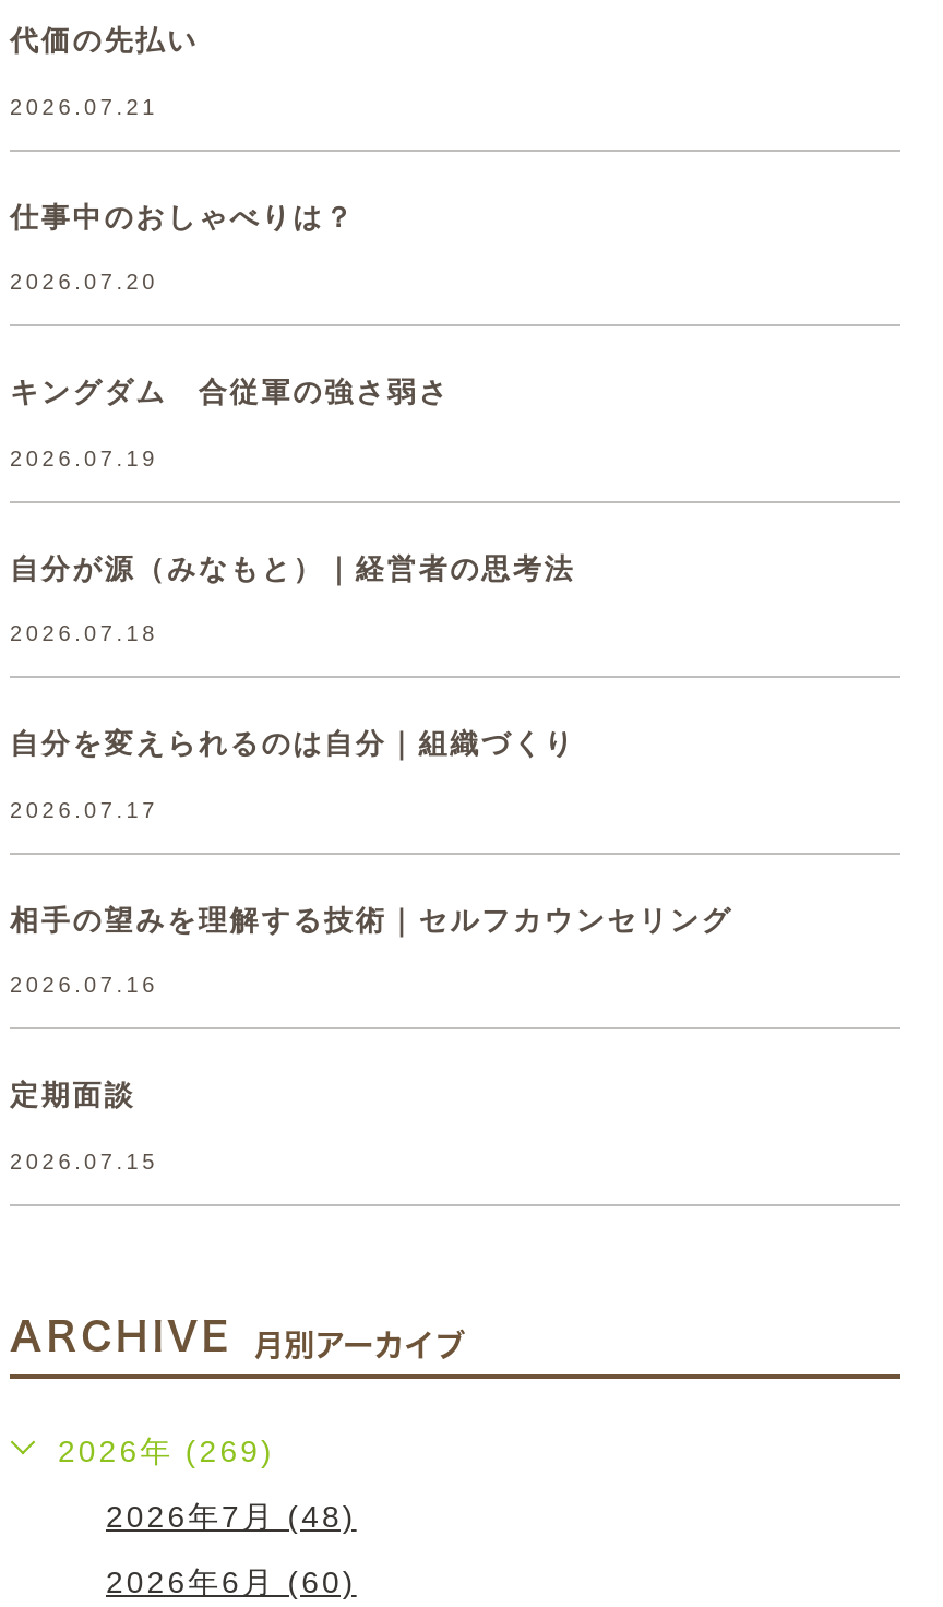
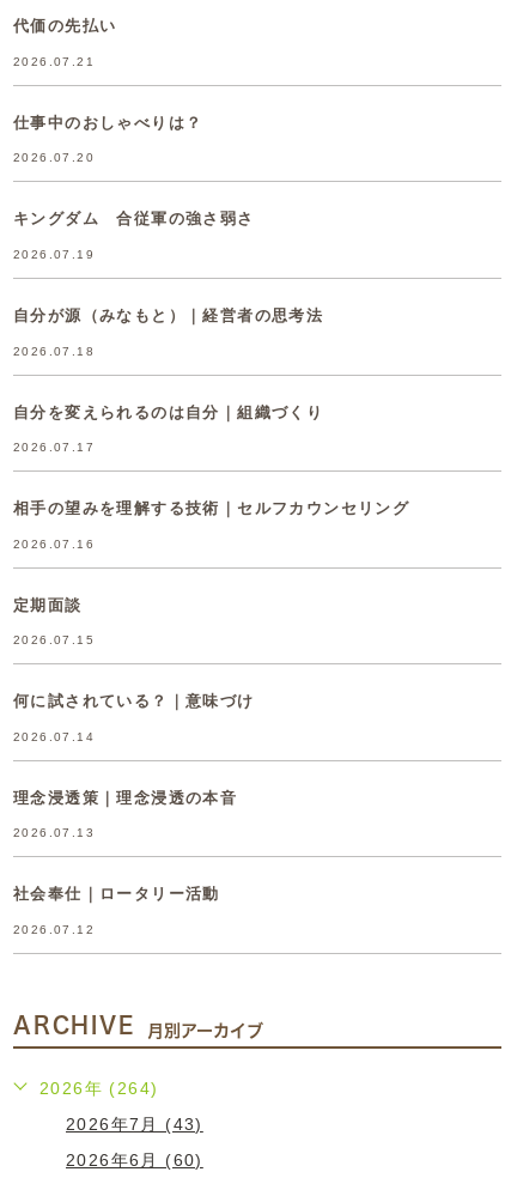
+ 何に試されている？｜意味づけ
+ 2026.07.14

+ 理念浸透策｜理念浸透の本音
+ 2026.07.13

+ 社会奉仕｜ロータリー活動
+ 2026.07.12

- 2026年 (269)
+ 2026年 (264)

- 2026年7月 (48)
+ 2026年7月 (43)
